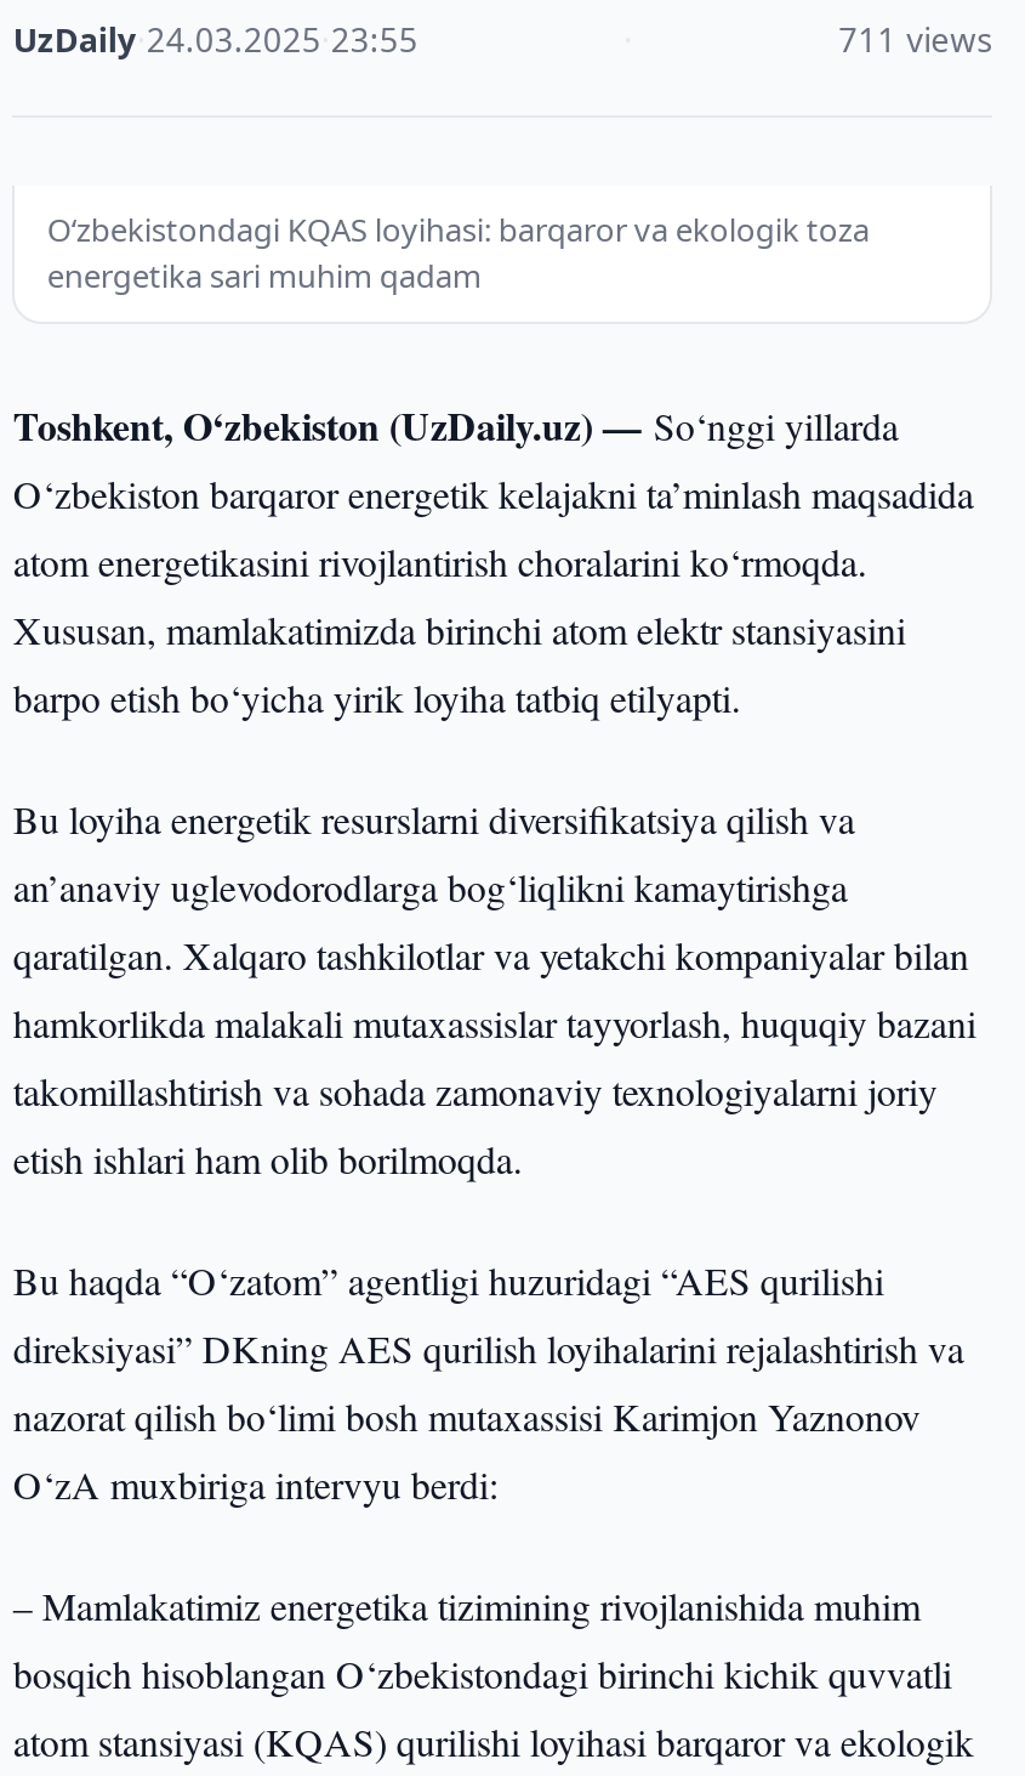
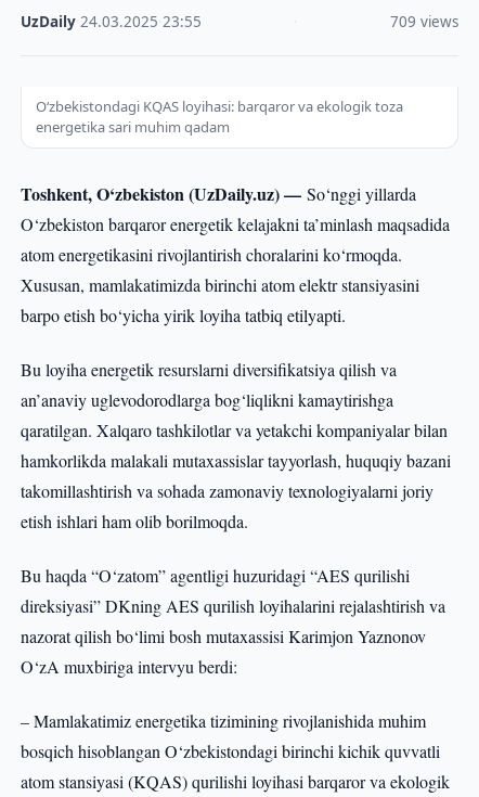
- 711 views
+ 709 views
